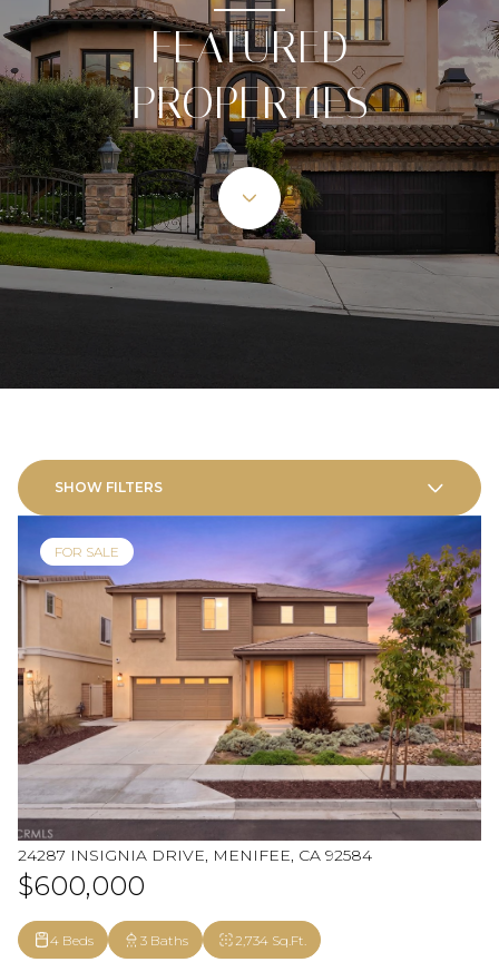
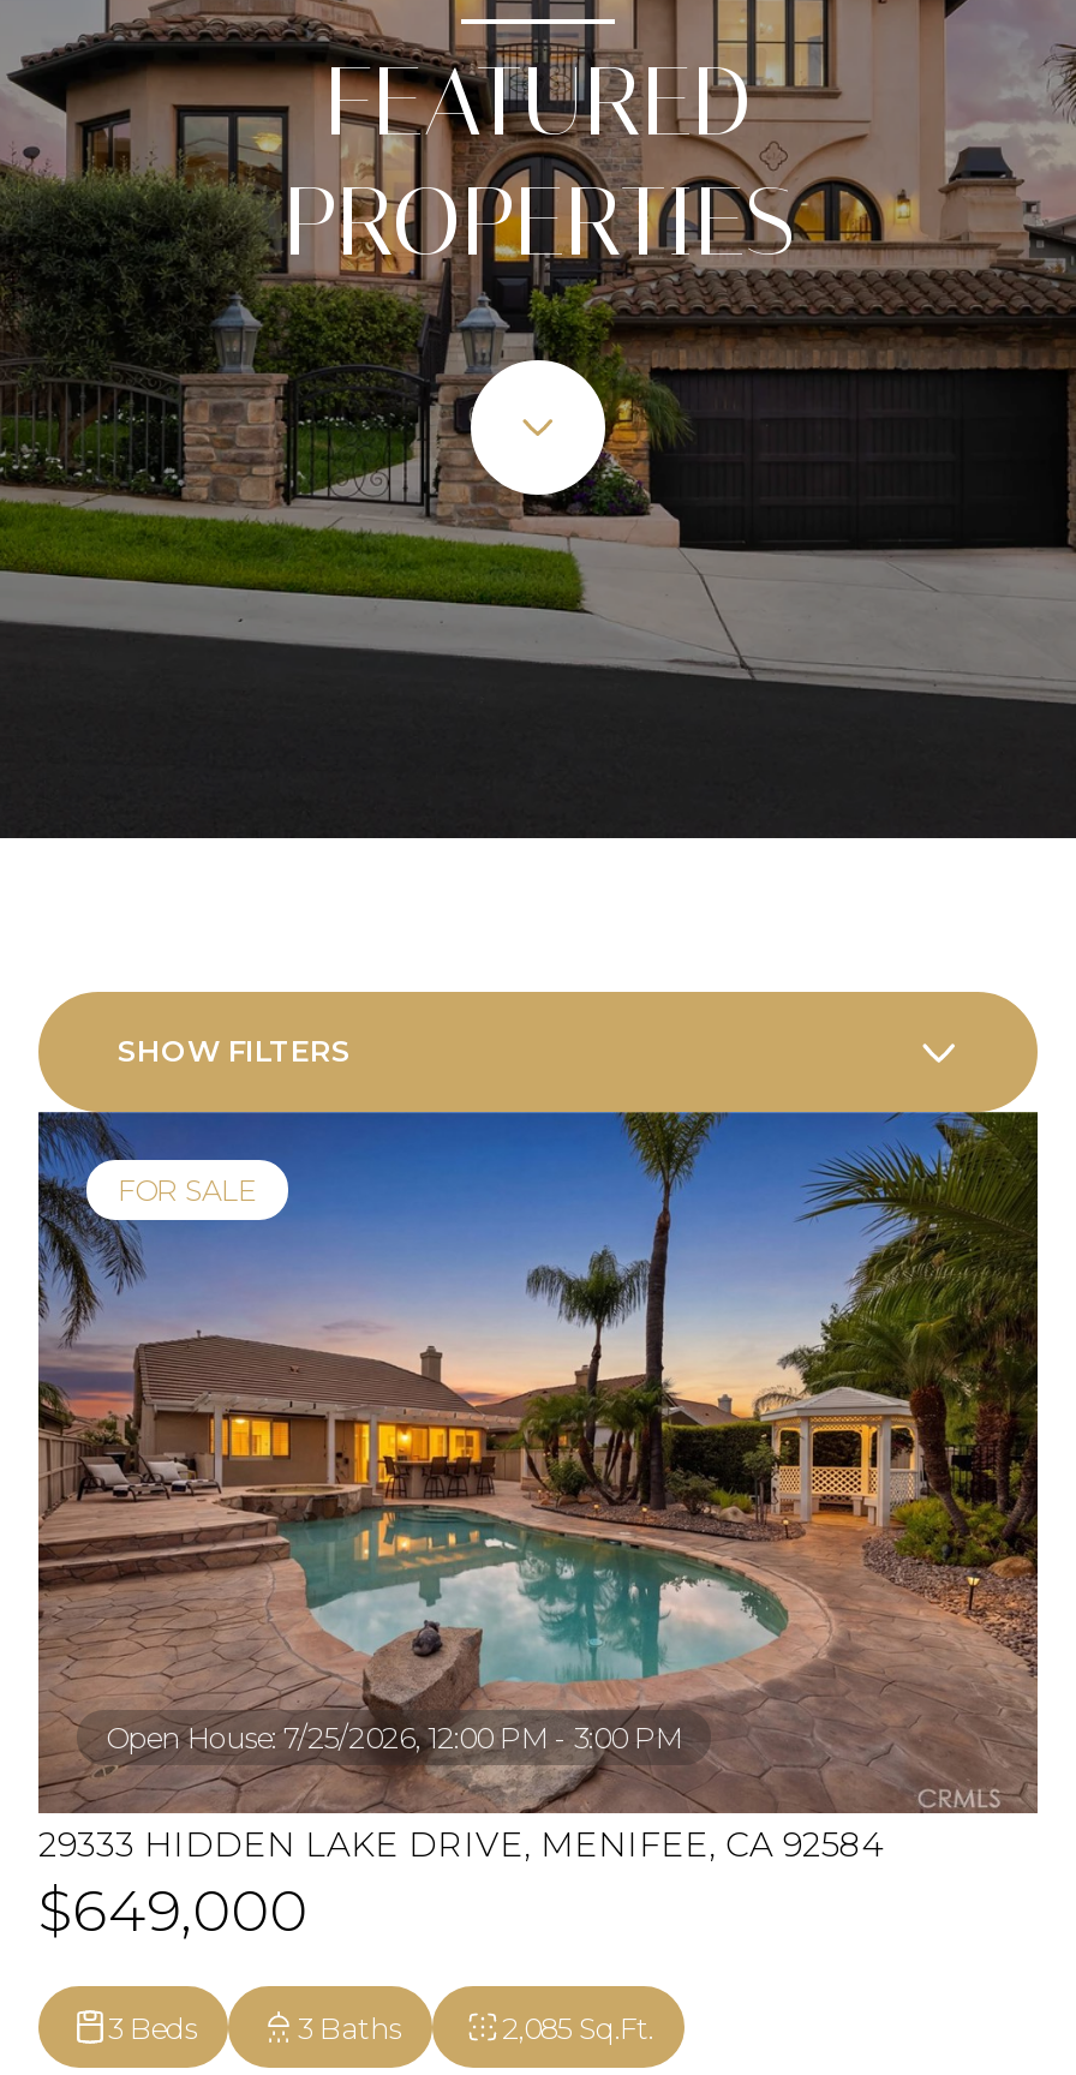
- [image]
- 24287 INSIGNIA DRIVE, MENIFEE, CA 92584
- $600,000
- 4 Beds
+ [image]
+ Open House: 7/25/2026, 12:00 PM - 3:00 PM
+ 29333 HIDDEN LAKE DRIVE, MENIFEE, CA 92584
+ $649,000
+ 3 Beds

- 2,734 Sq.Ft.
+ 2,085 Sq.Ft.
